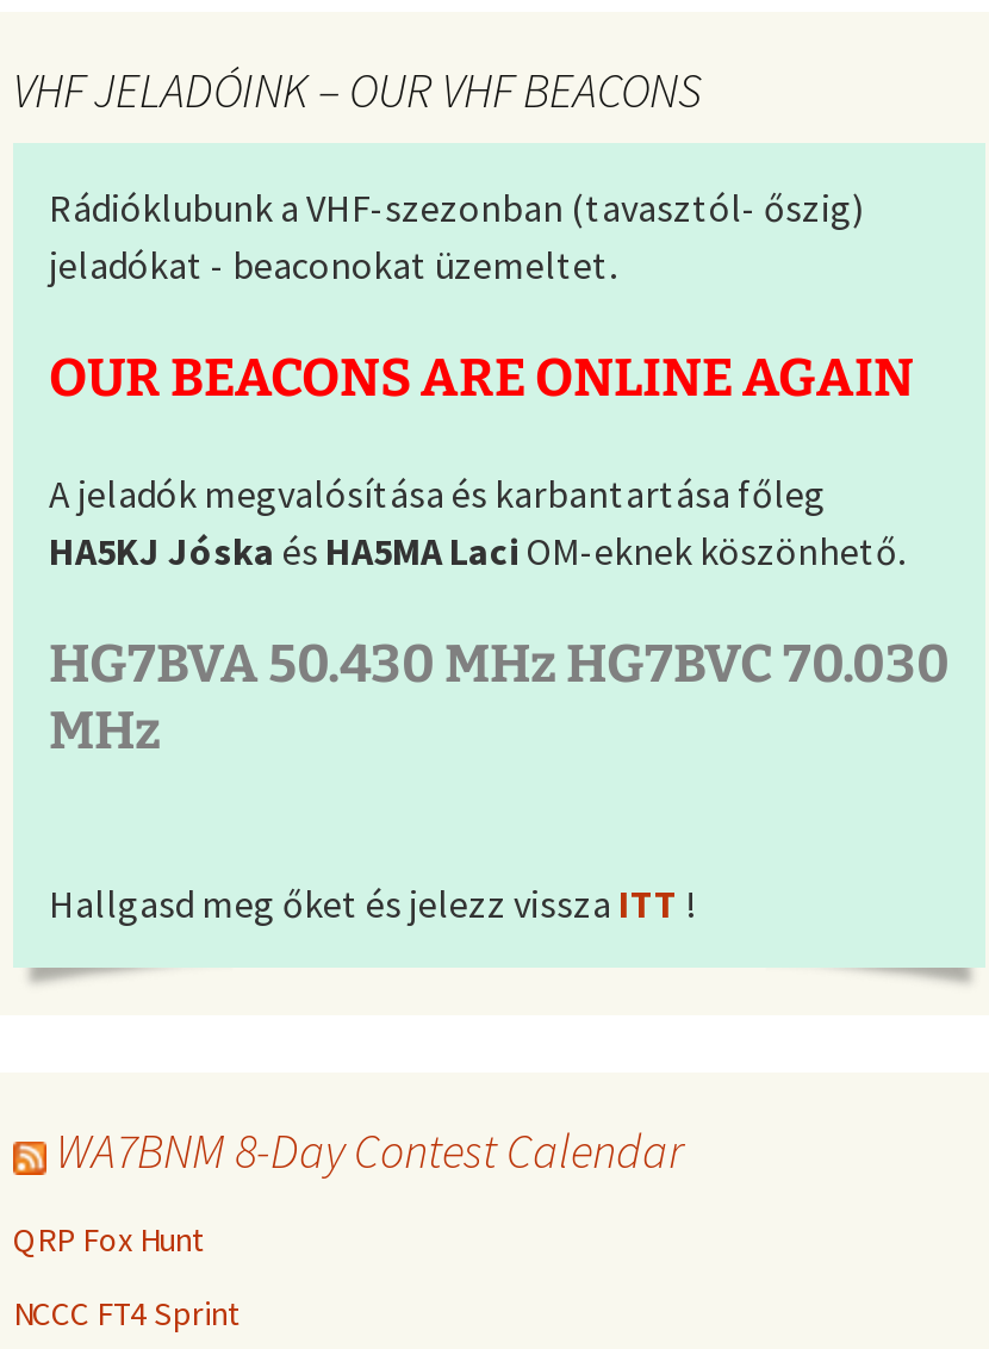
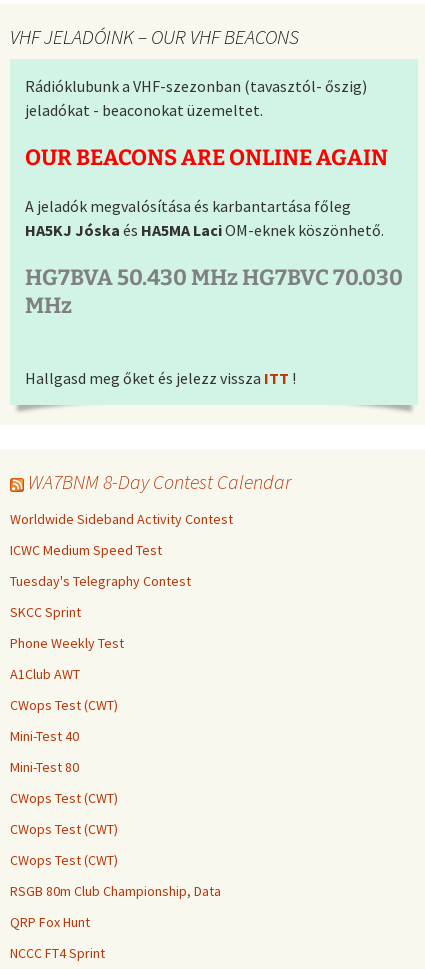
+ Worldwide Sideband Activity Contest
+ ICWC Medium Speed Test
+ Tuesday's Telegraphy Contest
+ SKCC Sprint
+ Phone Weekly Test
+ A1Club AWT
+ CWops Test (CWT)
+ Mini-Test 40
+ Mini-Test 80
+ CWops Test (CWT)
+ CWops Test (CWT)
+ CWops Test (CWT)
+ RSGB 80m Club Championship, Data
